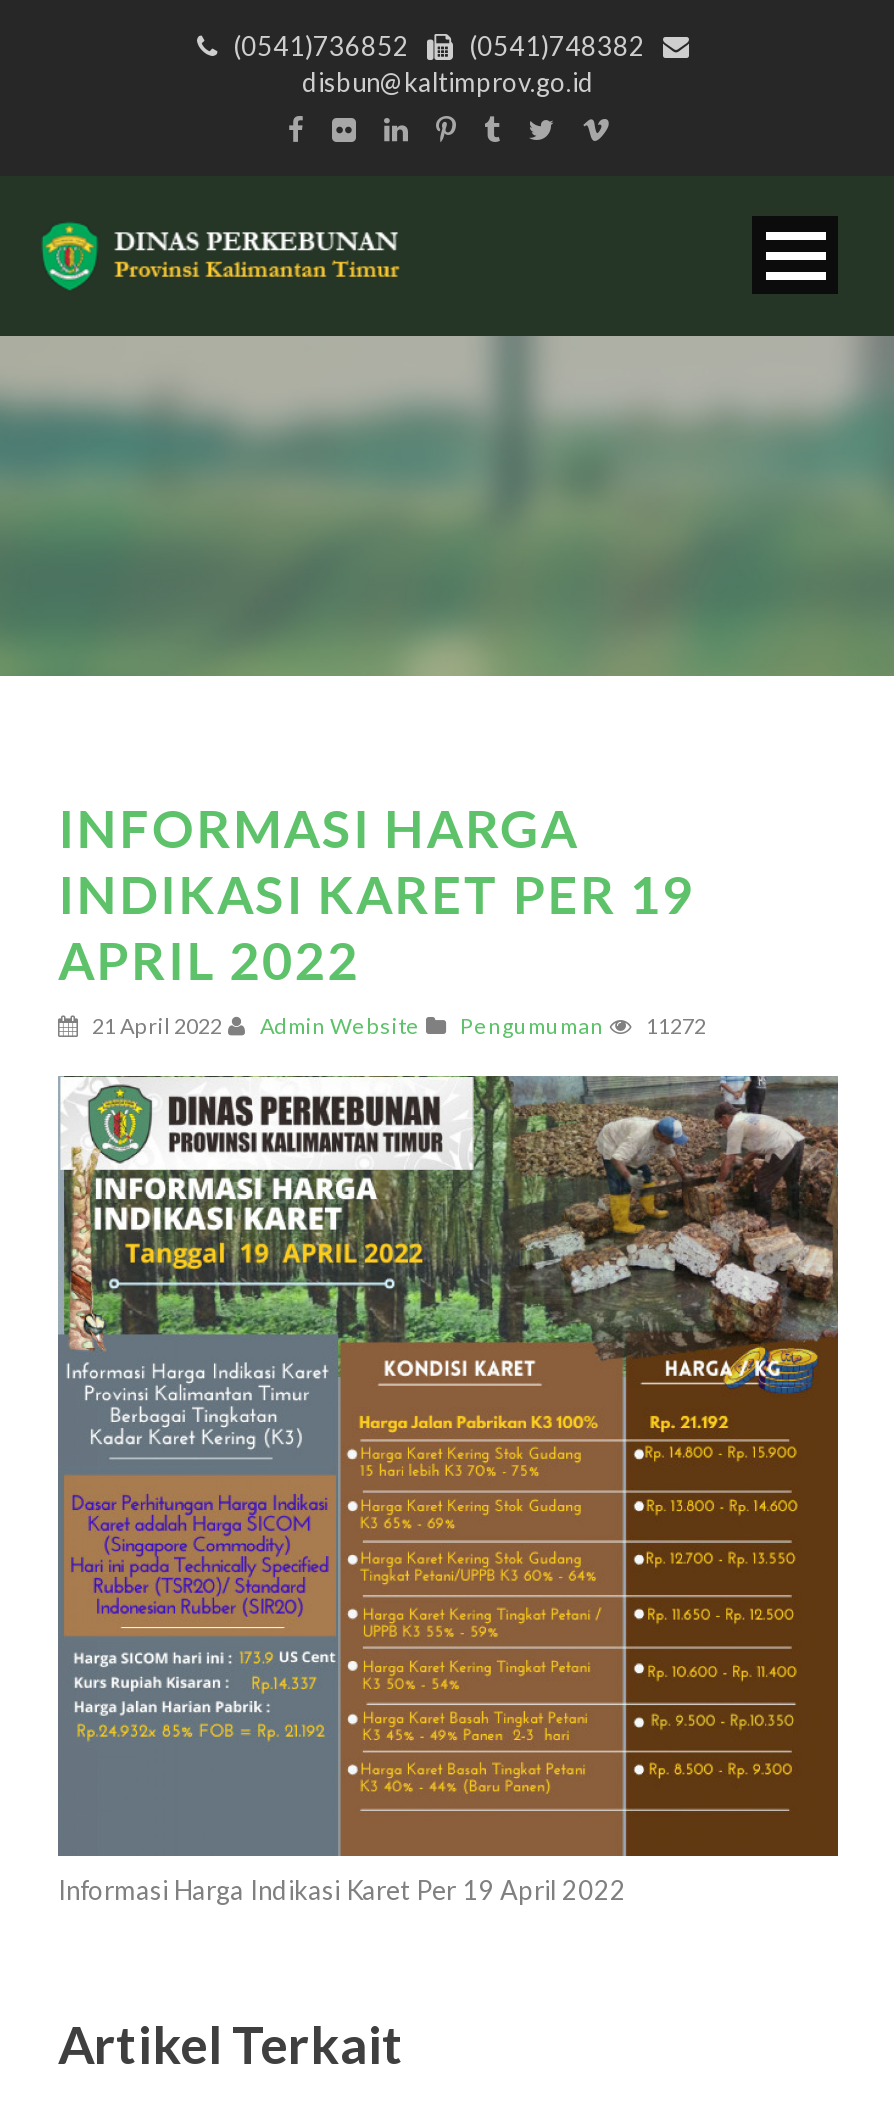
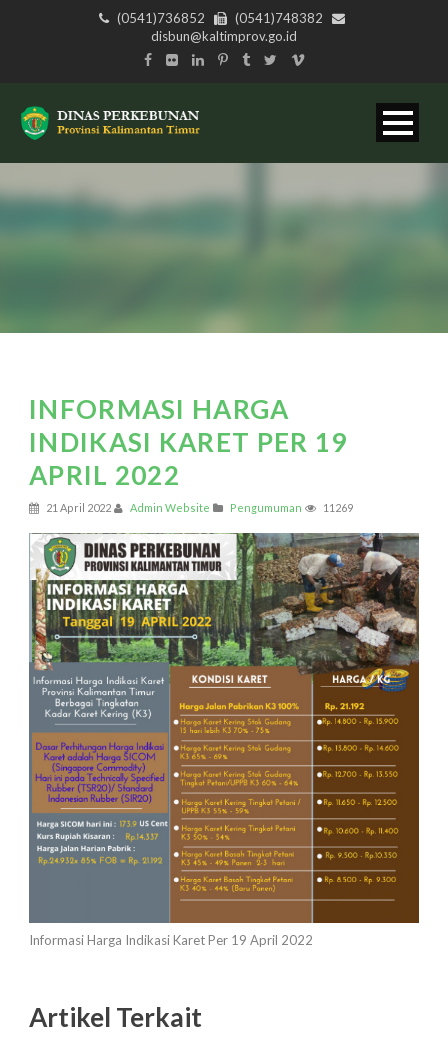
- 21 April 2022 Admin Website Pengumuman 11272
+ 21 April 2022 Admin Website Pengumuman 11269
